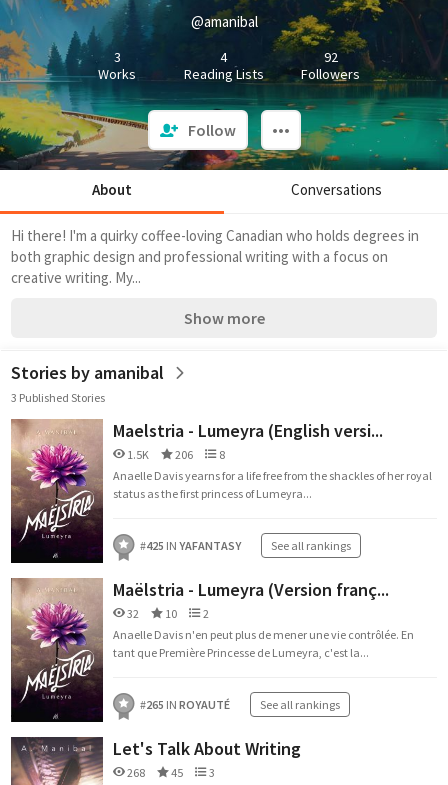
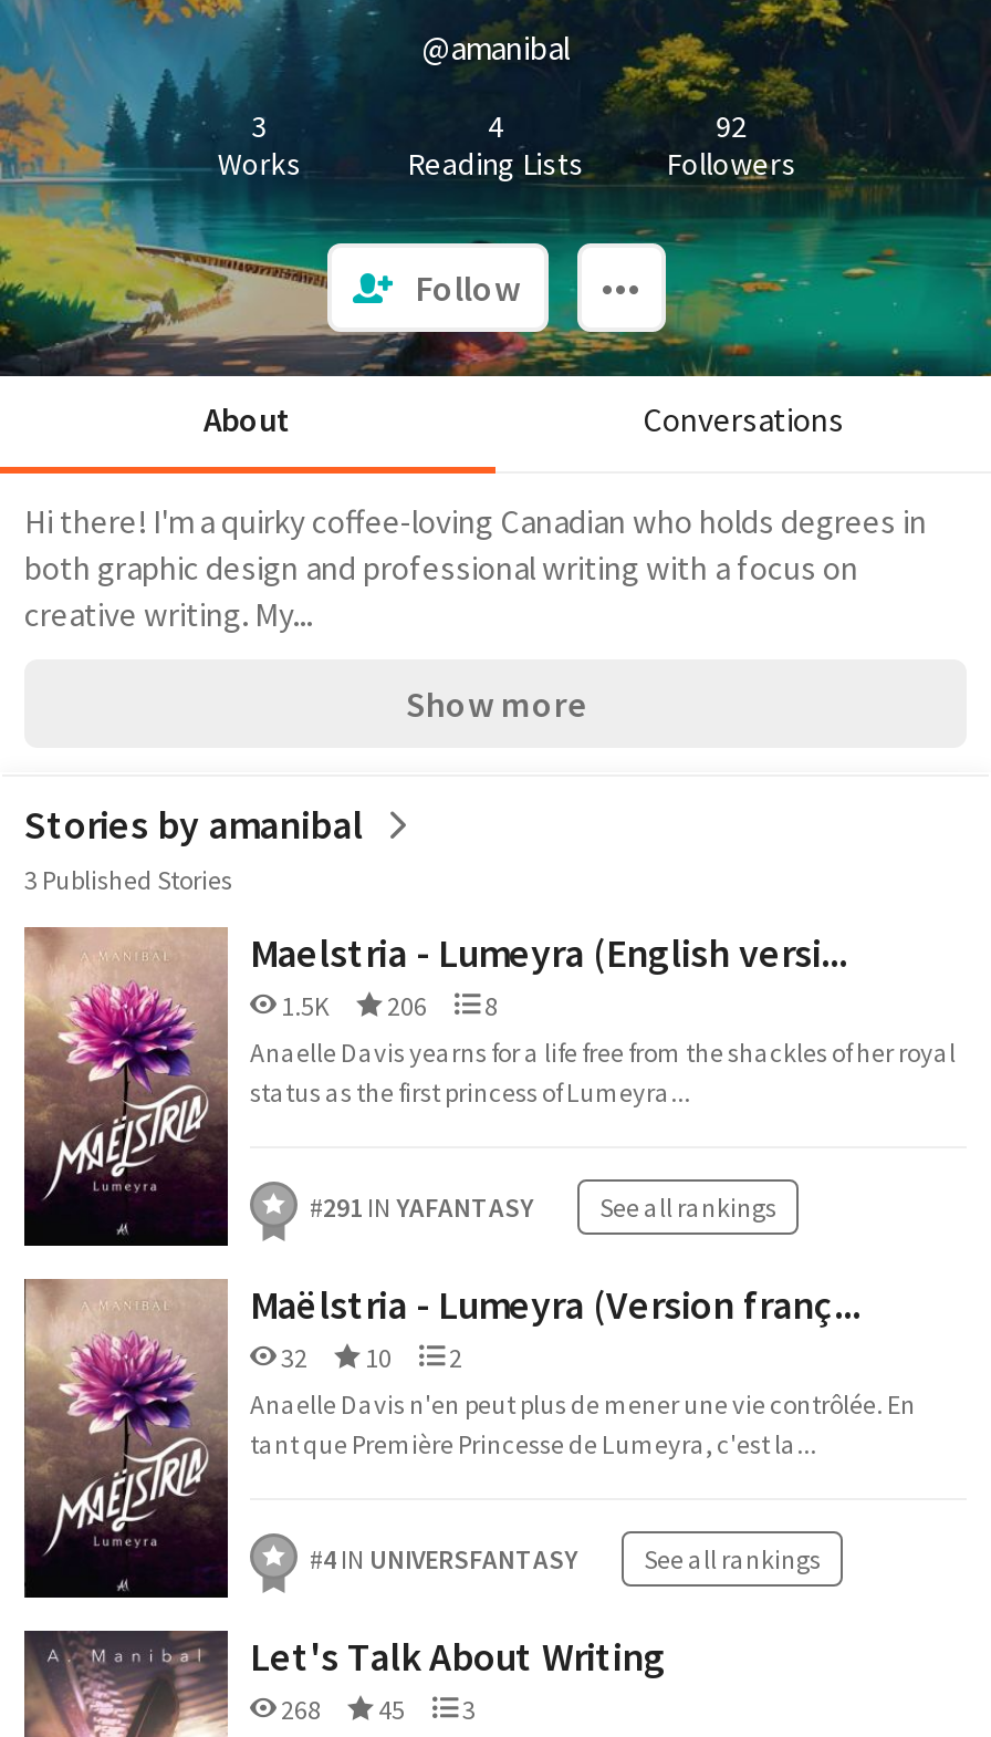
- #425 IN YAFANTASY See all rankings
+ #291 IN YAFANTASY See all rankings

- #265 IN ROYAUTÉ
+ #4 IN UNIVERSFANTASY
